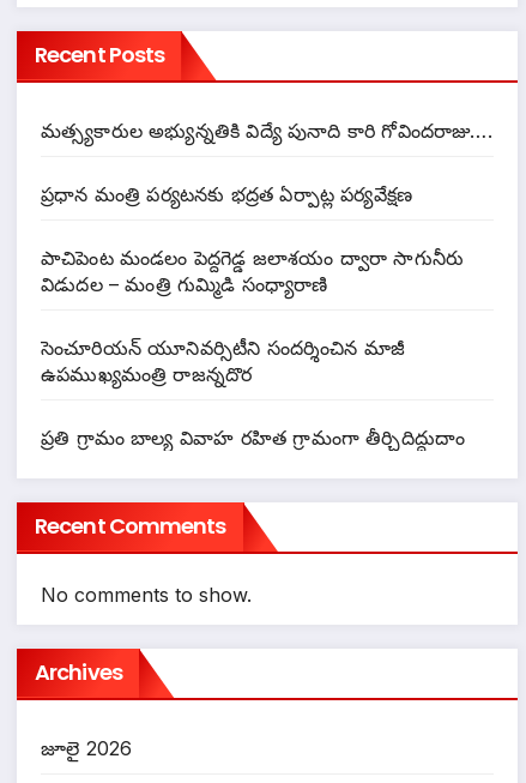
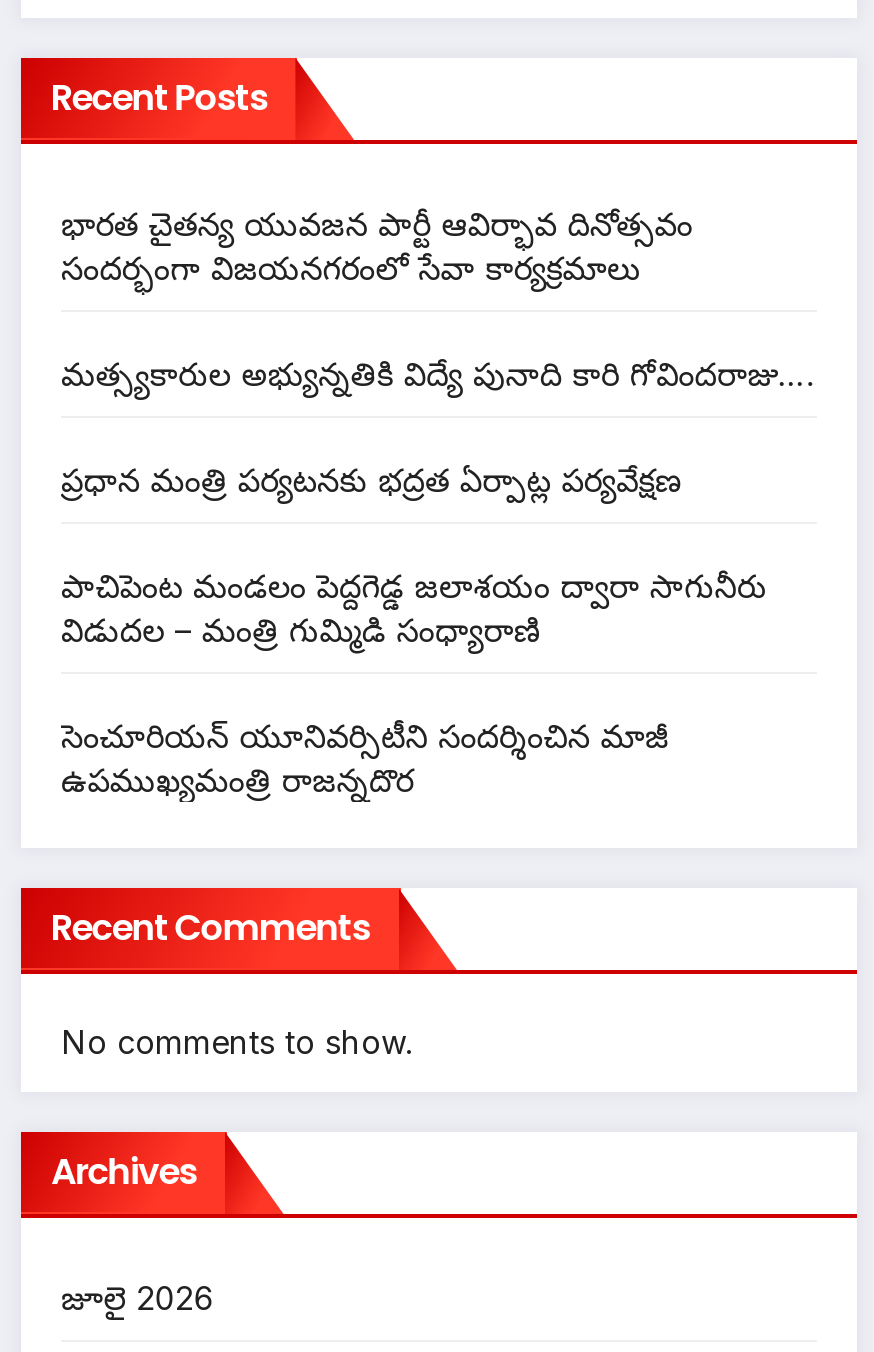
+ భారత చైతన్య యువజన పార్టీ ఆవిర్భావ దినోత్సవం
+ సందర్భంగా విజయనగరంలో సేవా కార్యక్రమాలు

moved down: మత్స్యకారుల అభ్యున్నతికి విద్యే పునాది కారి గోవిందరాజు…. | ప్రధాన మంత్రి పర్యటనకు భద్రత ఏర్పాట్ల పర్యవేక్షణ | పాచిపెంట మండలం పెద్దగెడ్డ జలాశయం ద్వారా సాగునీరు | విడుదల – మంత్రి గుమ్మిడి సంధ్యారాణి | సెంచూరియన్ యూనివర్సిటీని సందర్శించిన మాజీ | ఉపముఖ్యమంత్రి రాజన్నదొర

- ప్రతి గ్రామం బాల్య వివాహ రహిత గ్రామంగా తీర్చిదిద్దుదాం
